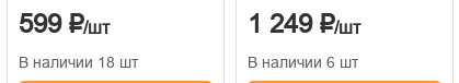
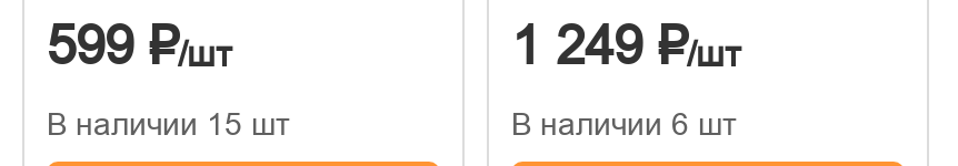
- В наличии 18 шт
+ В наличии 15 шт
